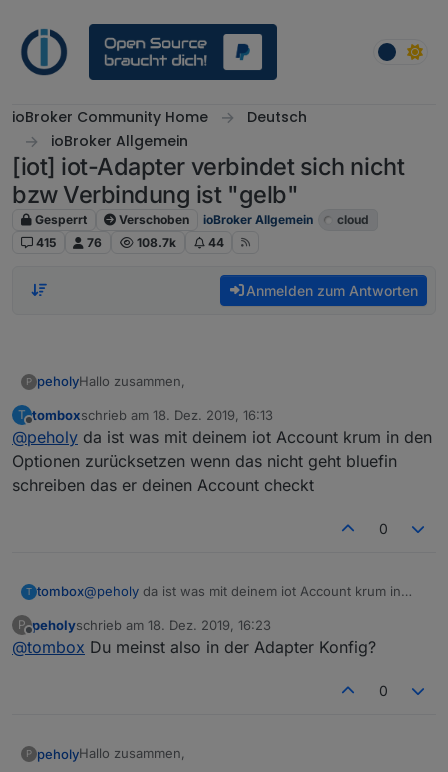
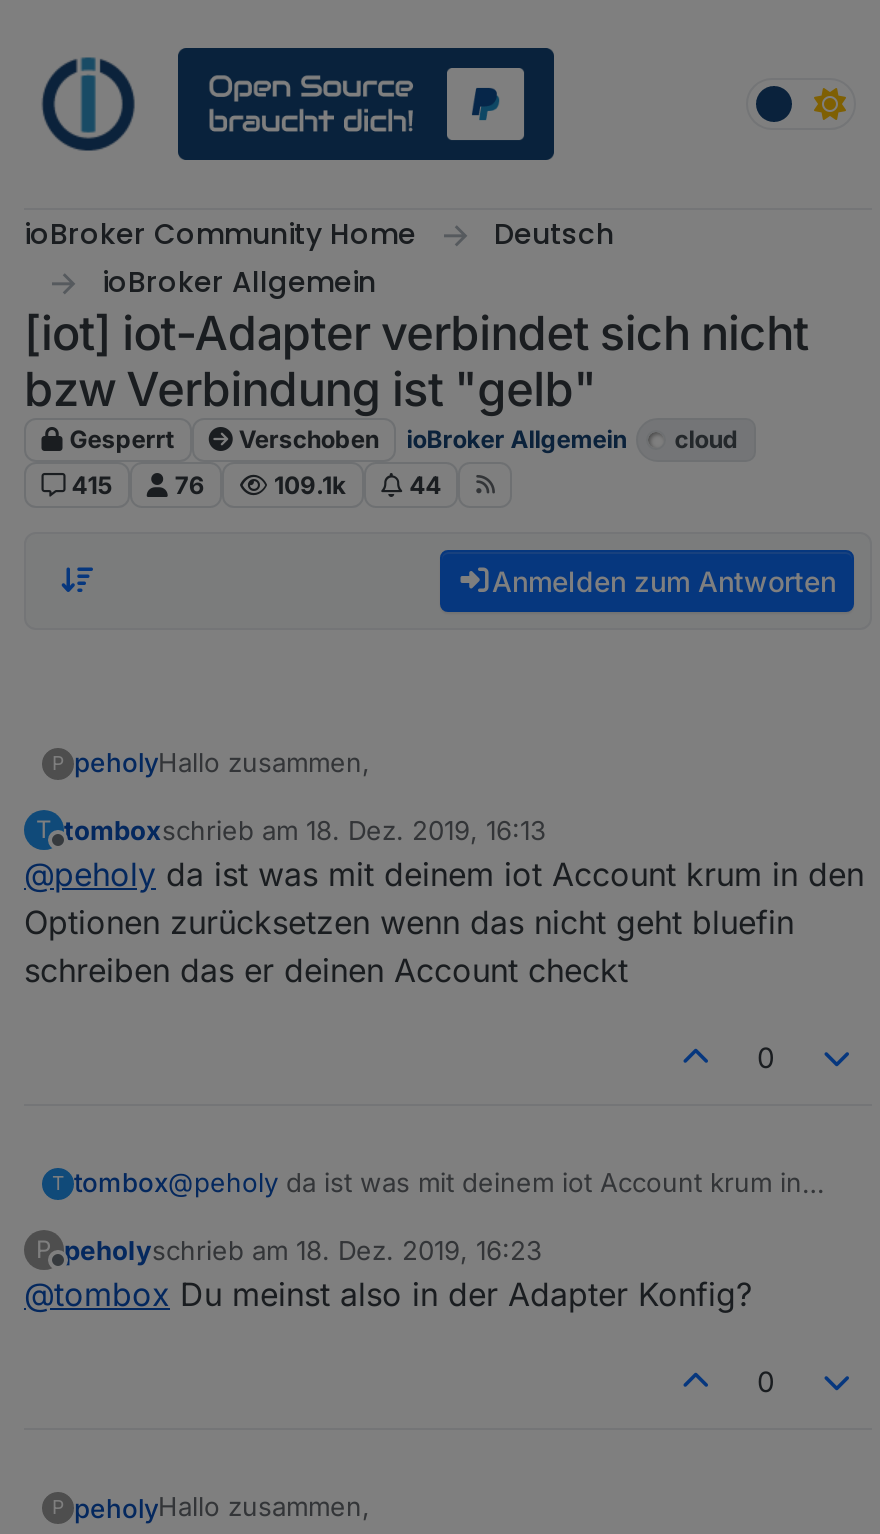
- 108.7k
+ 109.1k
